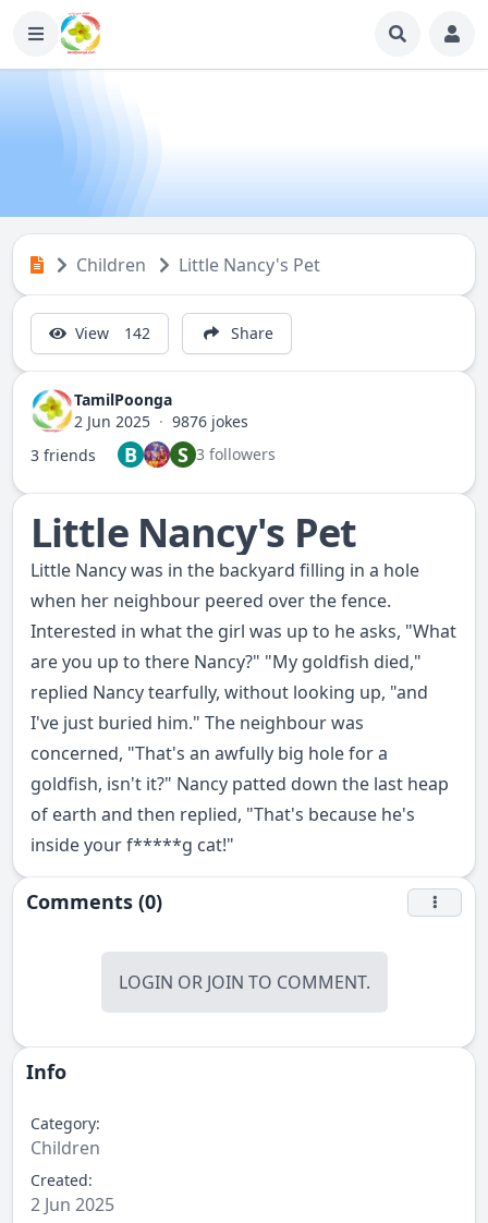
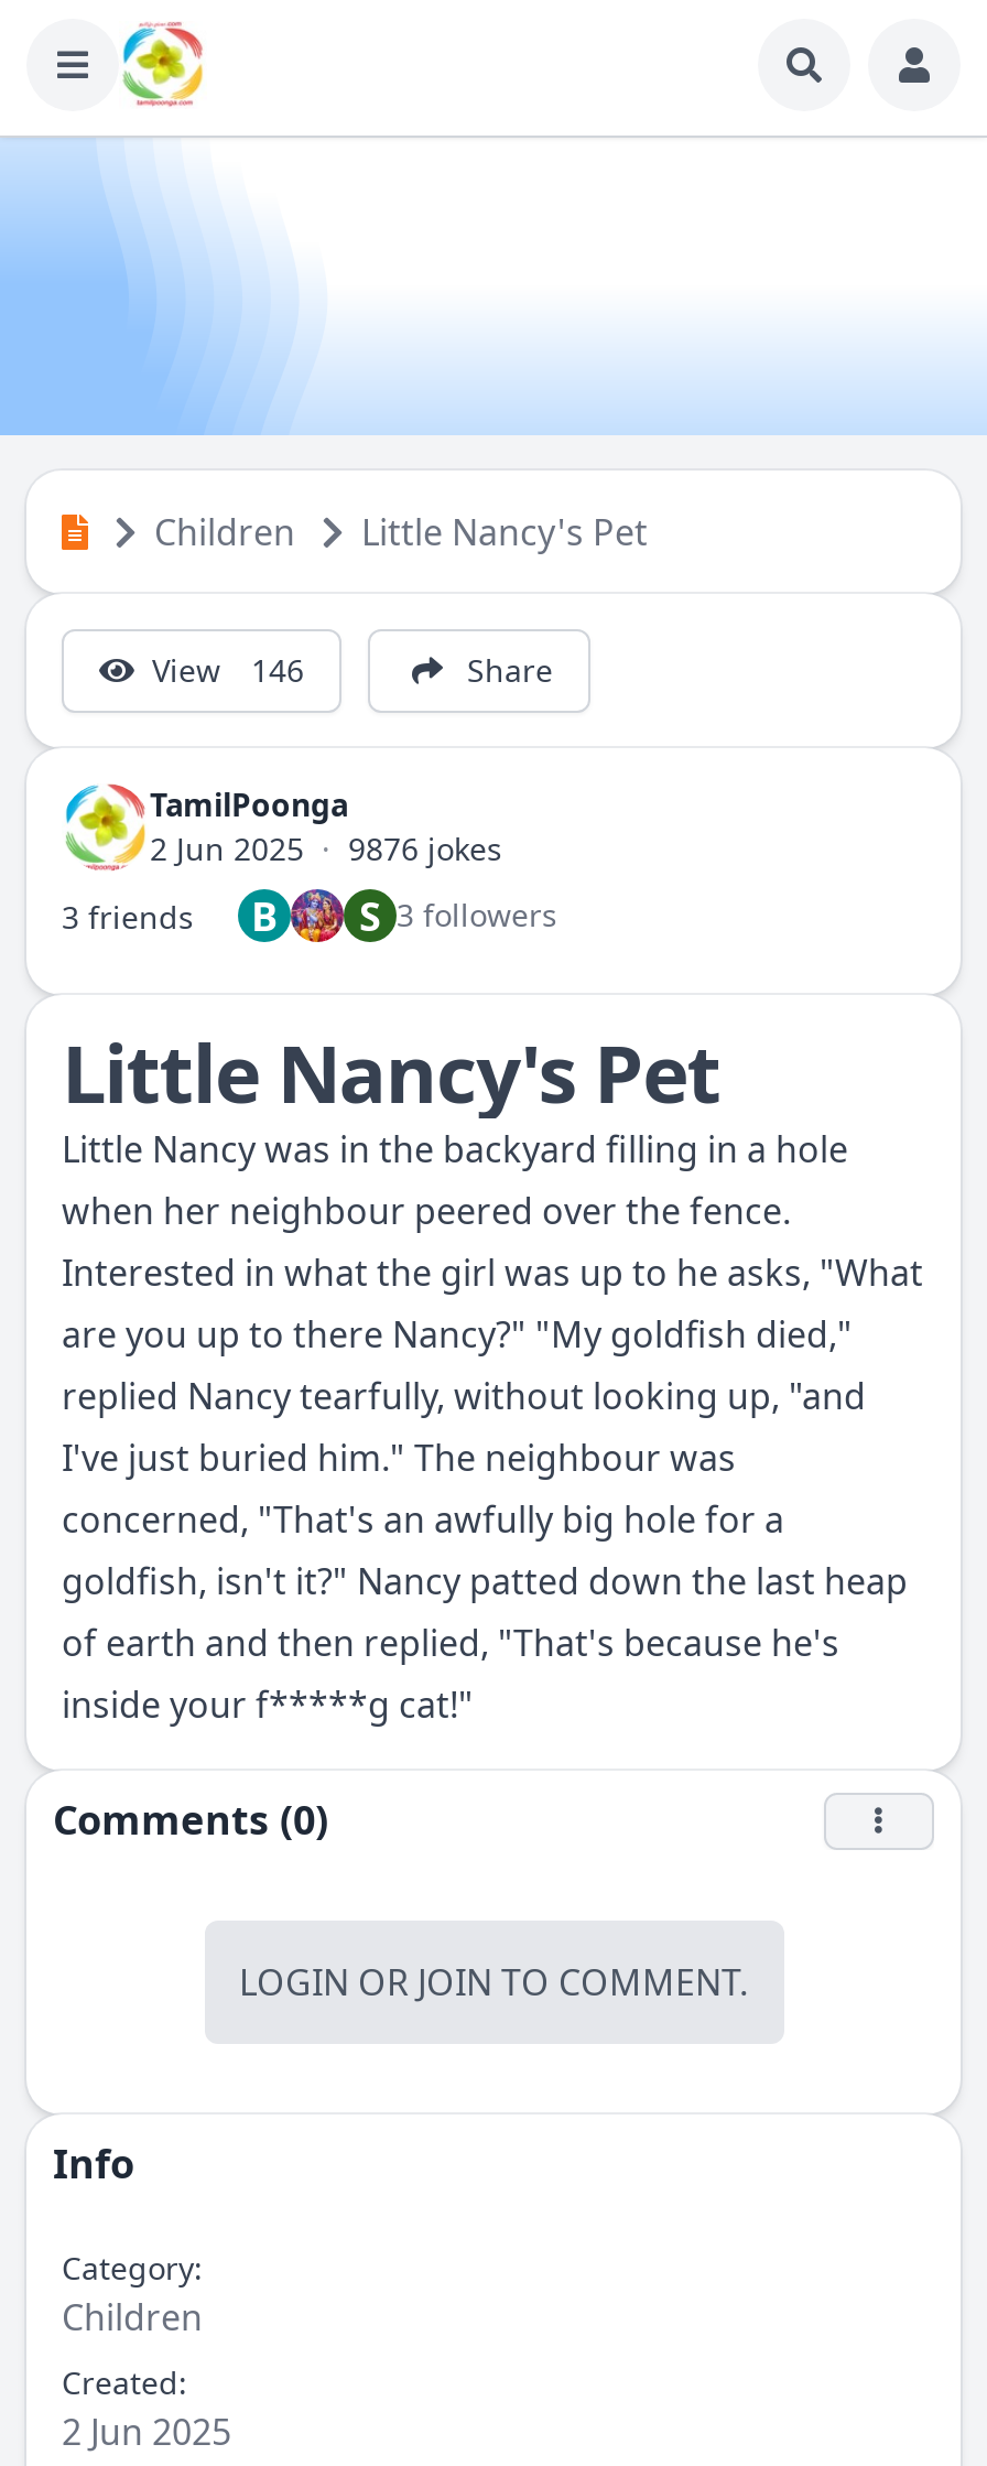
- View 142
+ View 146
